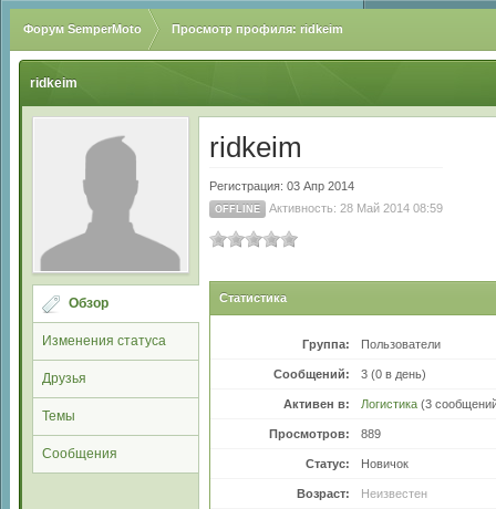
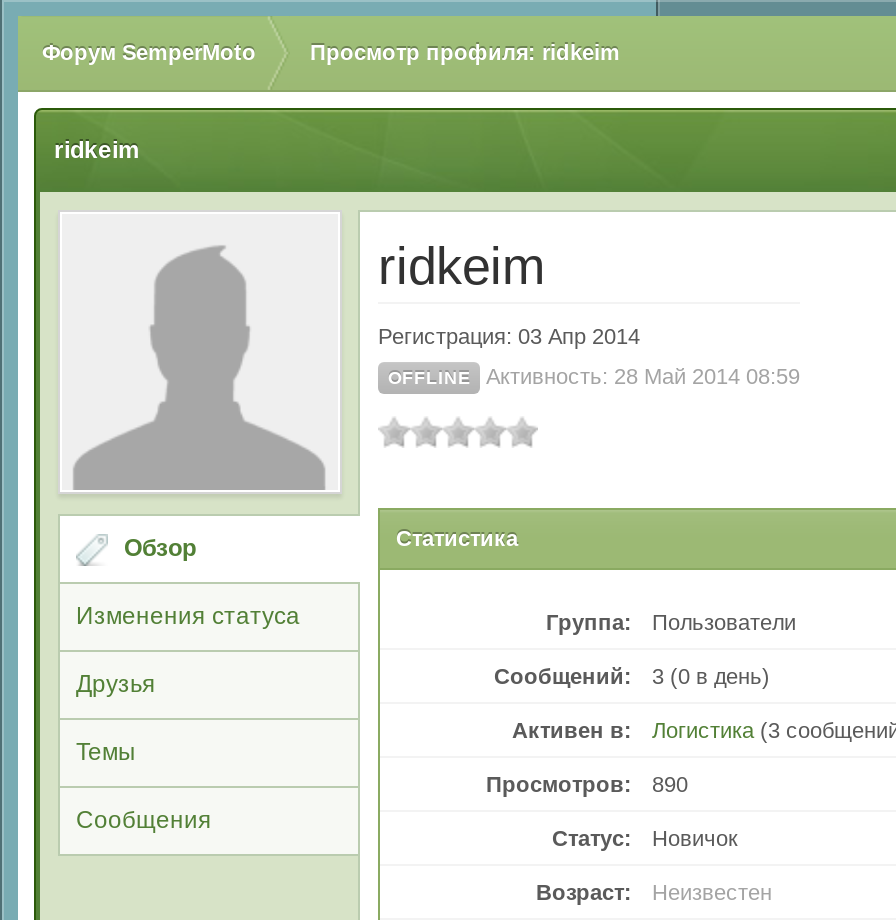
- Просмотров: 889
+ Просмотров: 890
